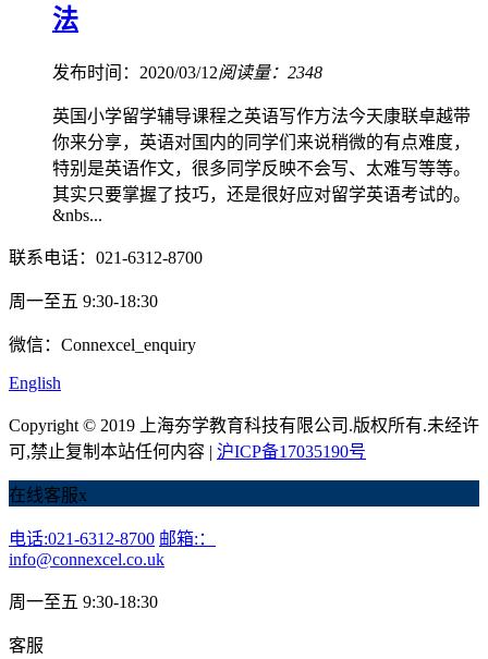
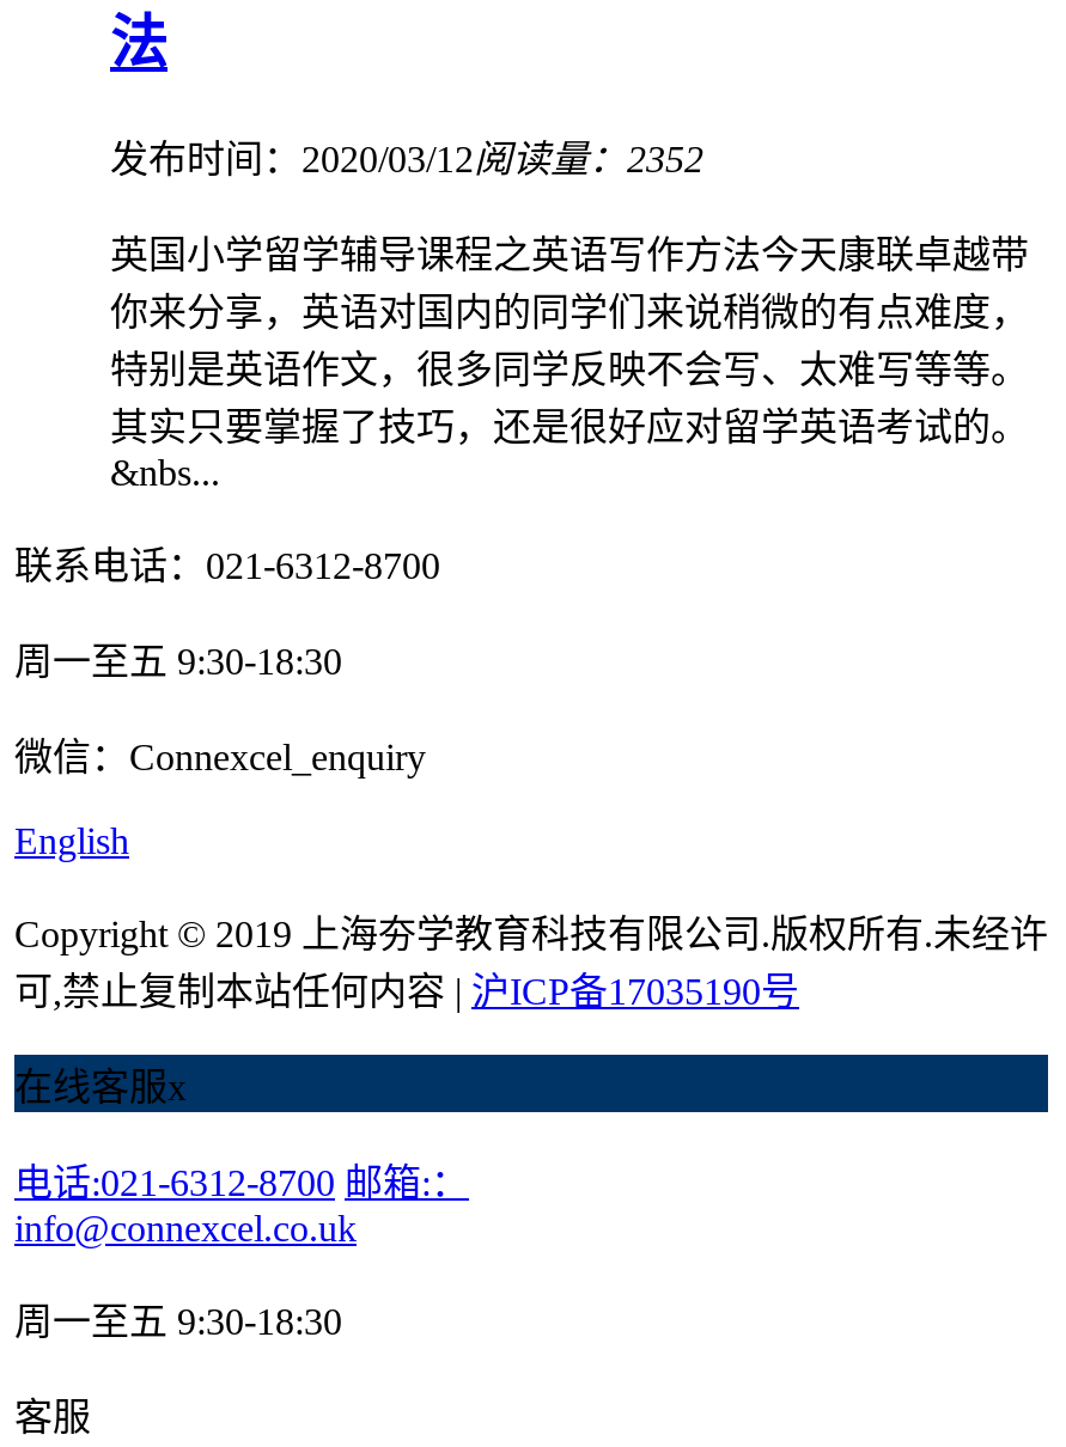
- 发布时间：2020/03/12阅读量：2348
+ 发布时间：2020/03/12阅读量：2352
